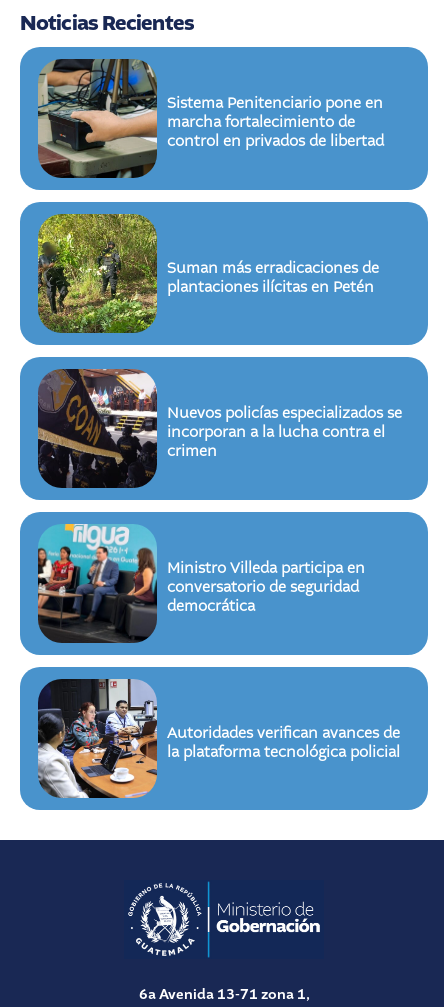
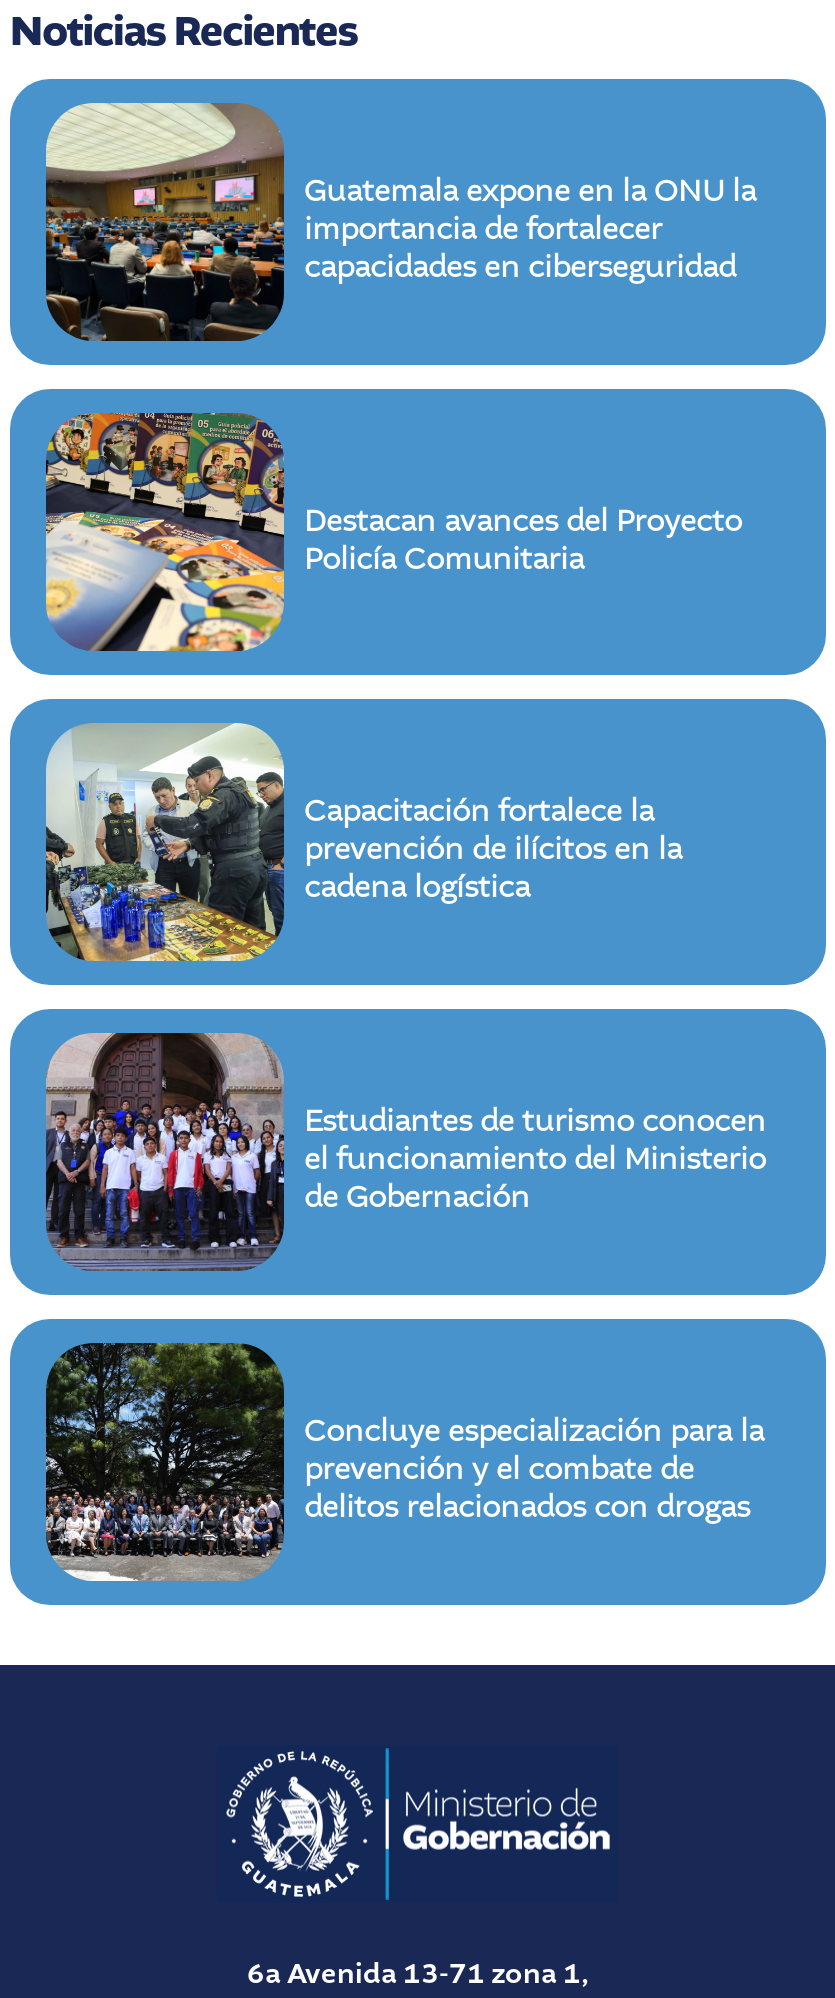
- [image]
- Sistema Penitenciario pone en
- marcha fortalecimiento de
- control en privados de libertad
+ [image]
+ Guatemala expone en la ONU la
+ importancia de fortalecer
+ capacidades en ciberseguridad

- [image]
- Suman más erradicaciones de
- plantaciones ilícitas en Petén
+ [image]
+ Destacan avances del Proyecto
+ Policía Comunitaria

- [image]
- Nuevos policías especializados se
- incorporan a la lucha contra el
- crimen
+ [image]
+ Capacitación fortalece la
+ prevención de ilícitos en la
+ cadena logística

- [image]
- Ministro Villeda participa en
- conversatorio de seguridad
- democrática
+ [image]
+ Estudiantes de turismo conocen
+ el funcionamiento del Ministerio
+ de Gobernación

- [image]
- Autoridades verifican avances de
- la plataforma tecnológica policial
+ [image]
+ Concluye especialización para la
+ prevención y el combate de
+ delitos relacionados con drogas
